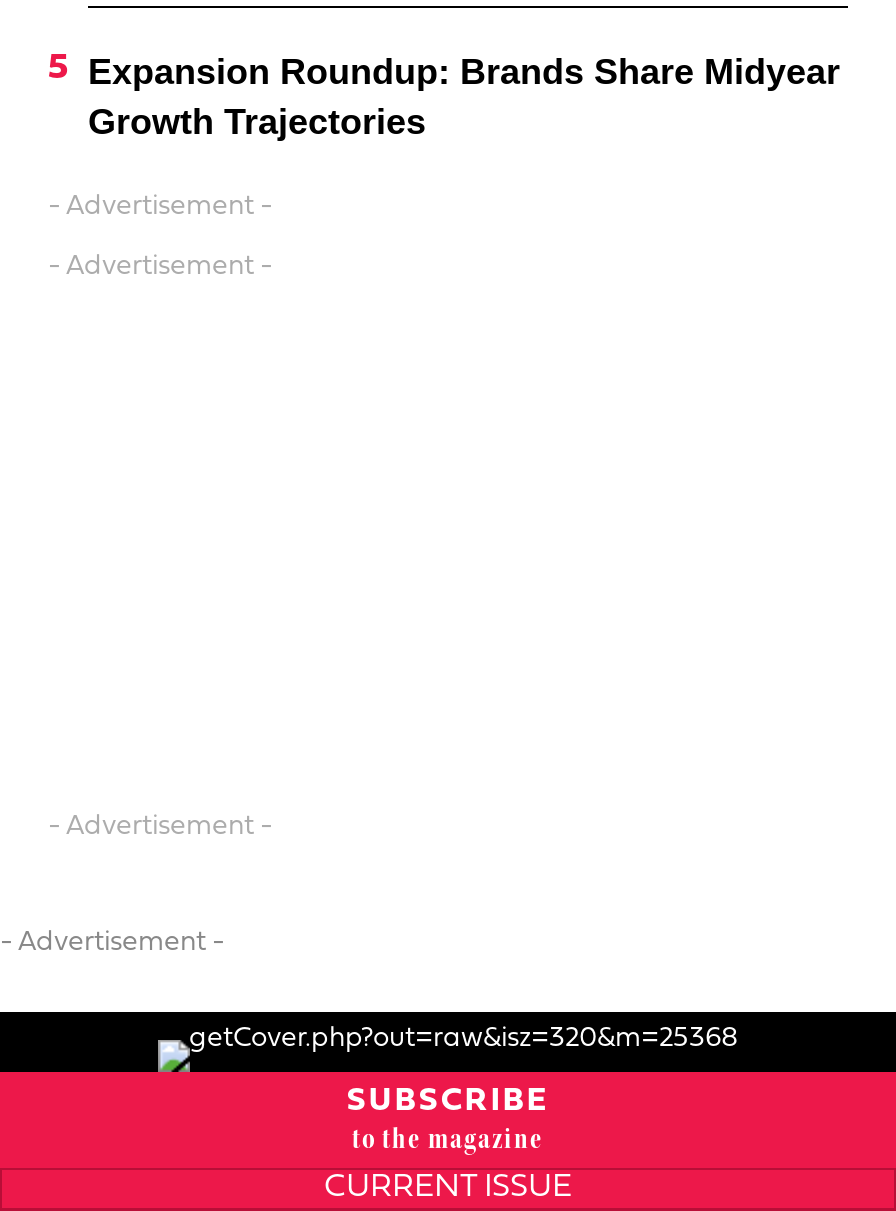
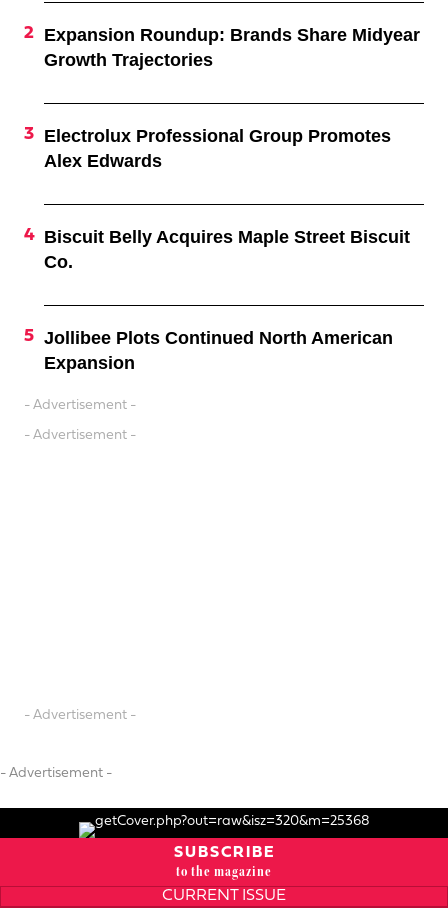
+ Electrolux Professional Group Promotes
+ Alex Edwards

+ Biscuit Belly Acquires Maple Street Biscuit
+ Co.

+ Jollibee Plots Continued North American
+ Expansion
